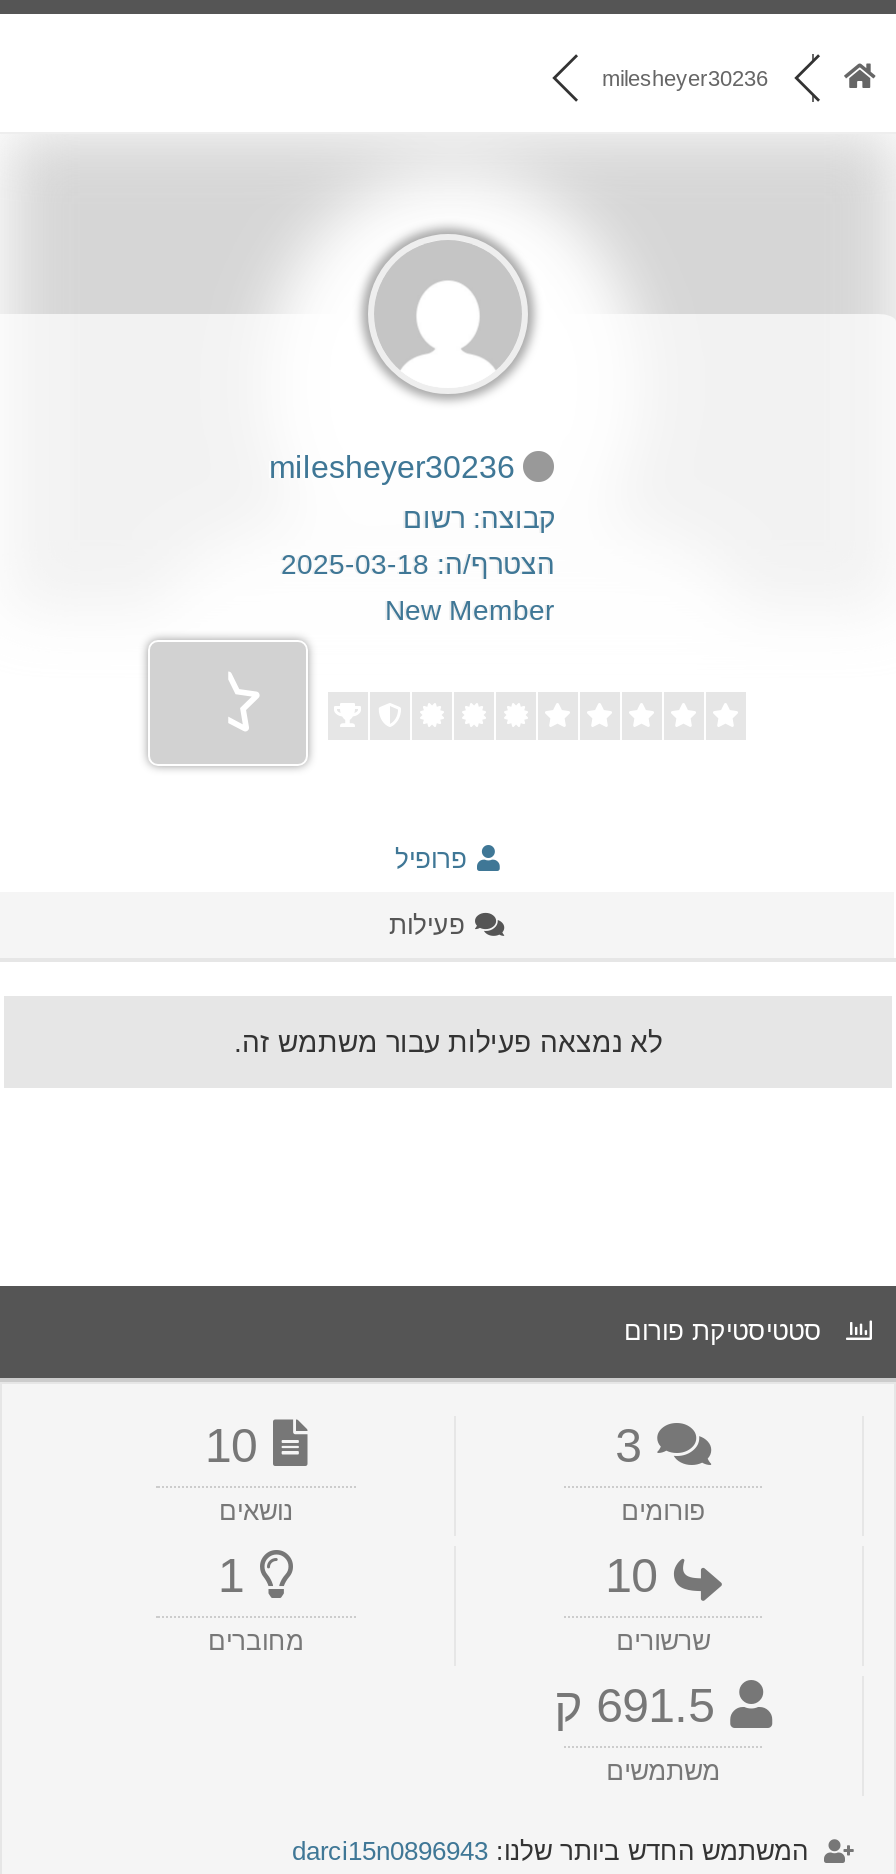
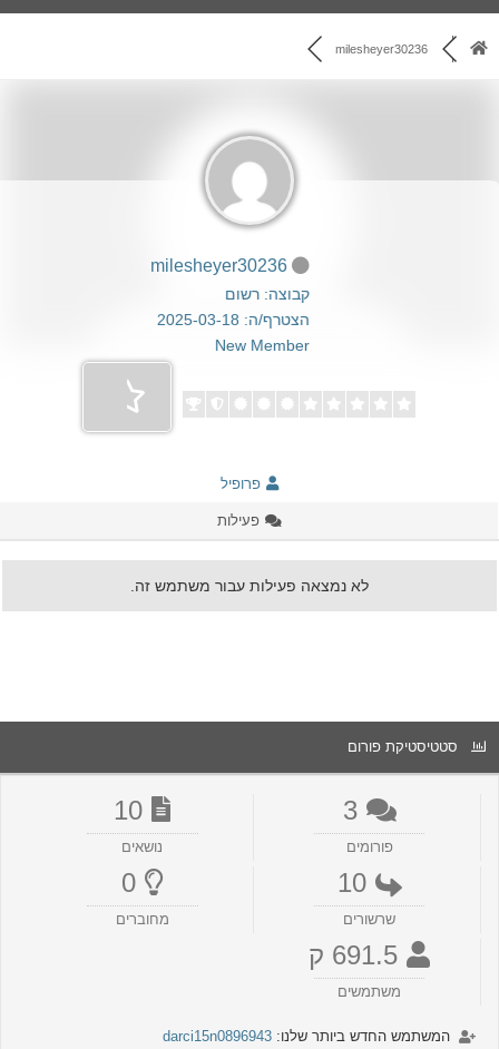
- 1
+ 0
